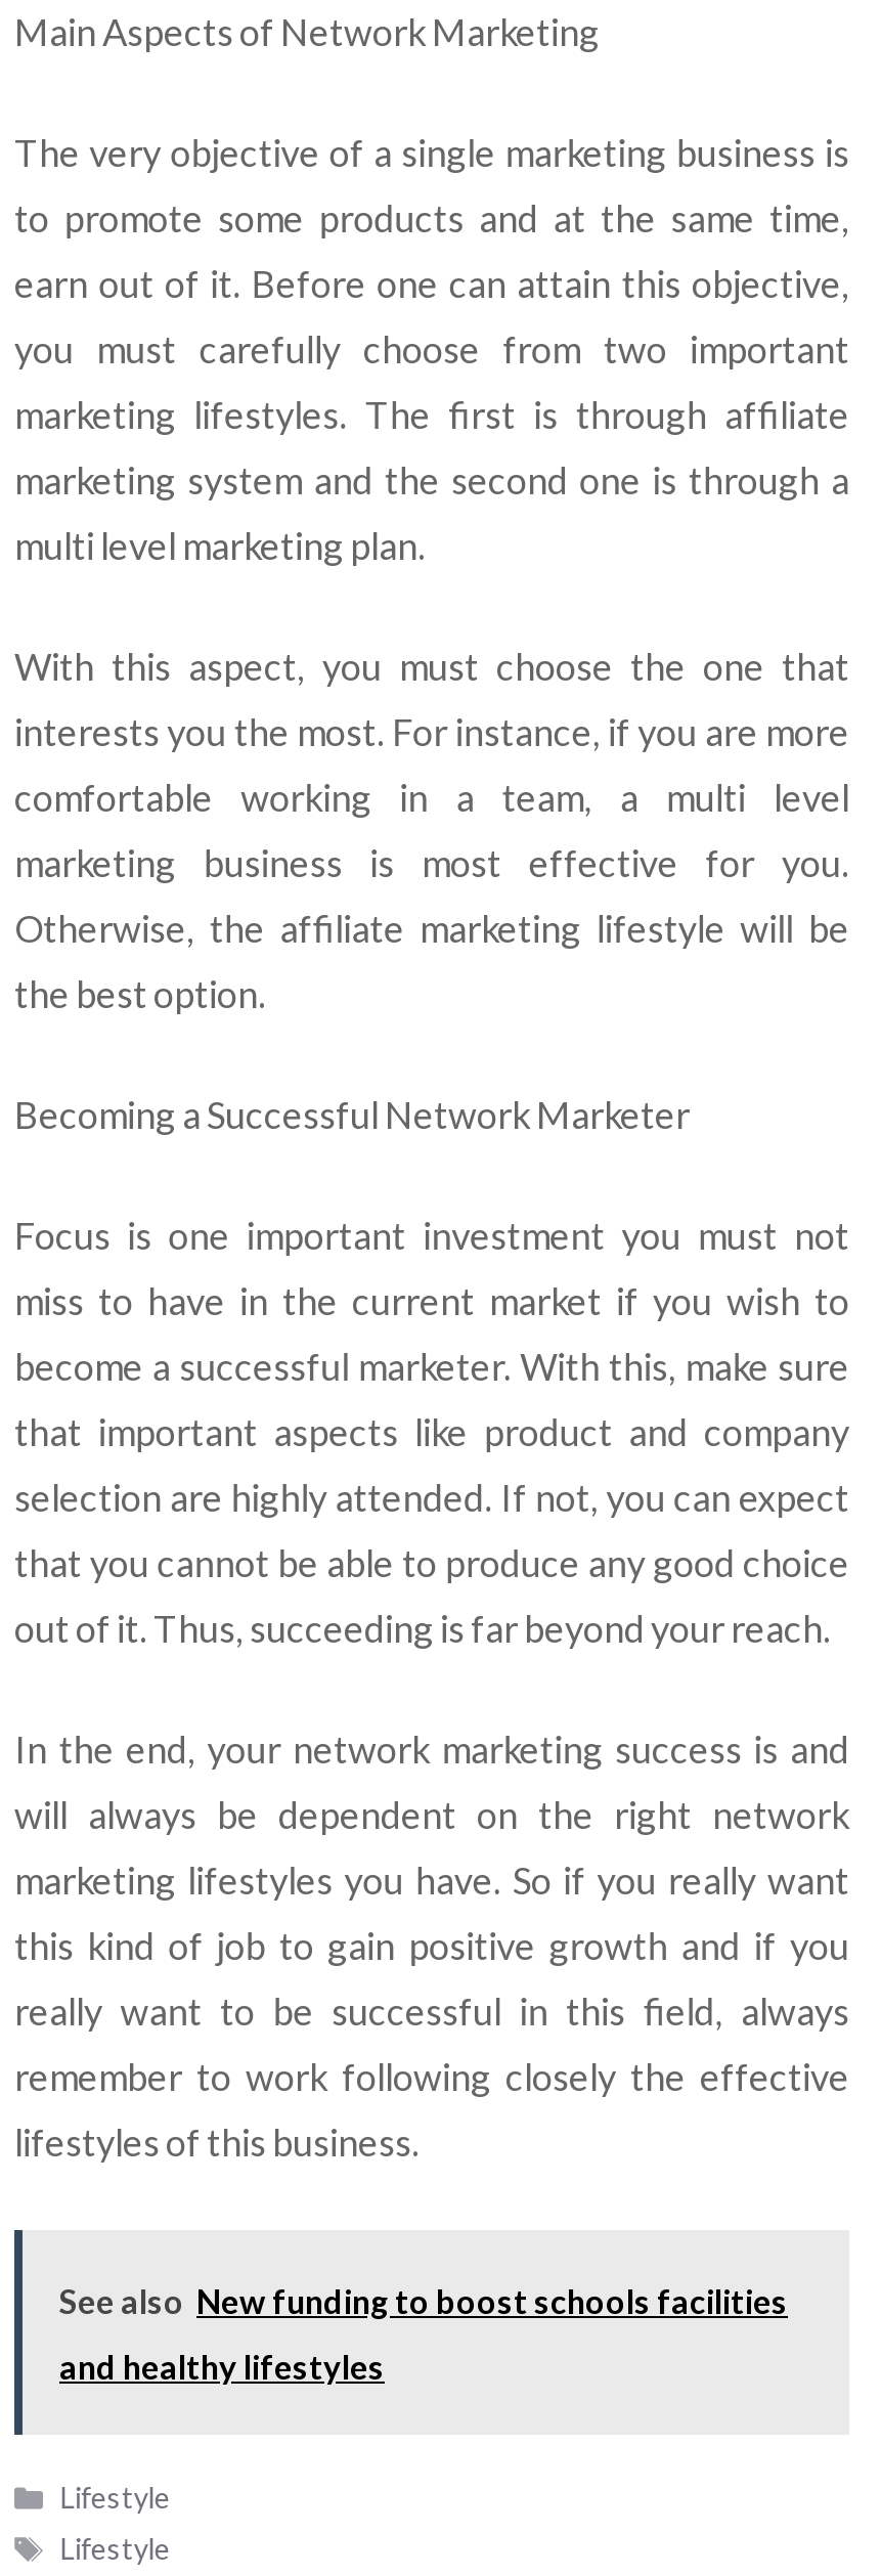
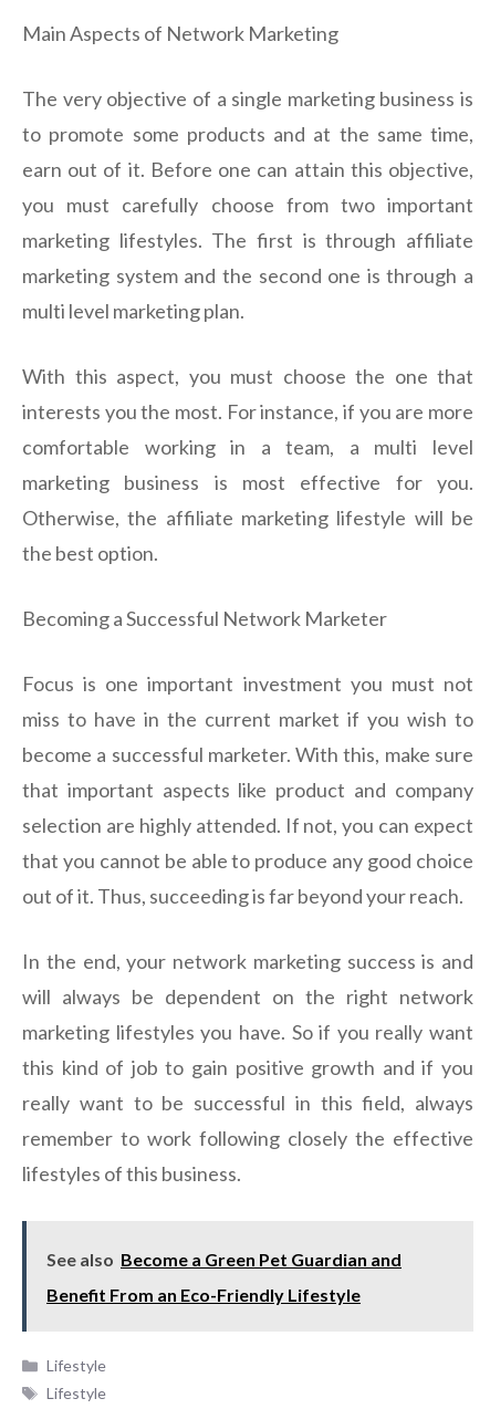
- See also New funding to boost schools facilities
+ See also Become a Green Pet Guardian and

- and healthy lifestyles
+ Benefit From an Eco-Friendly Lifestyle
